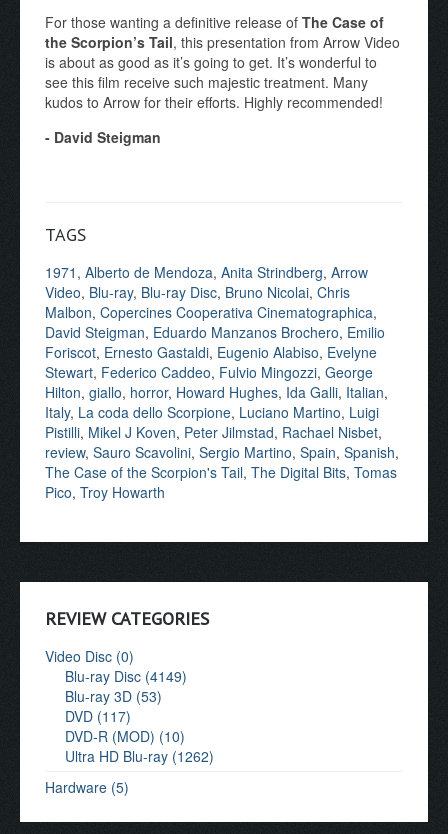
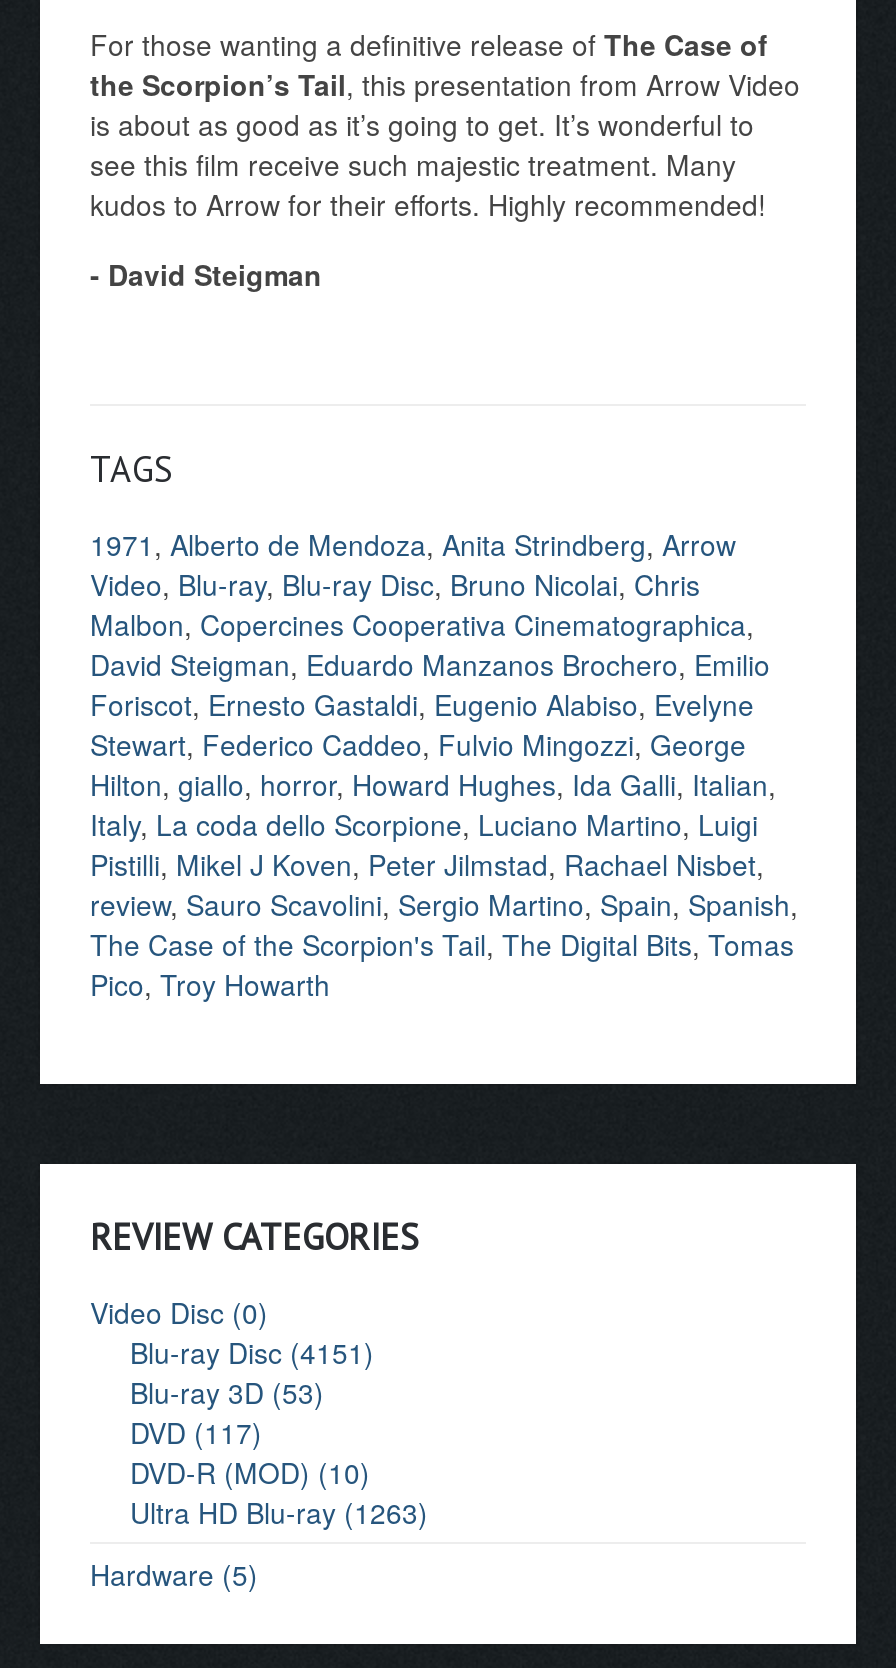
- Blu-ray Disc (4149)
+ Blu-ray Disc (4151)

- Ultra HD Blu-ray (1262)
+ Ultra HD Blu-ray (1263)
